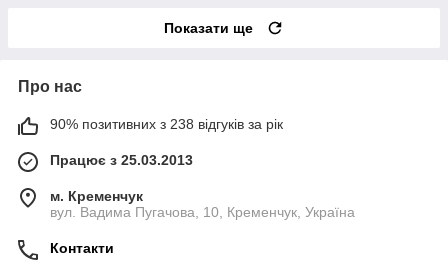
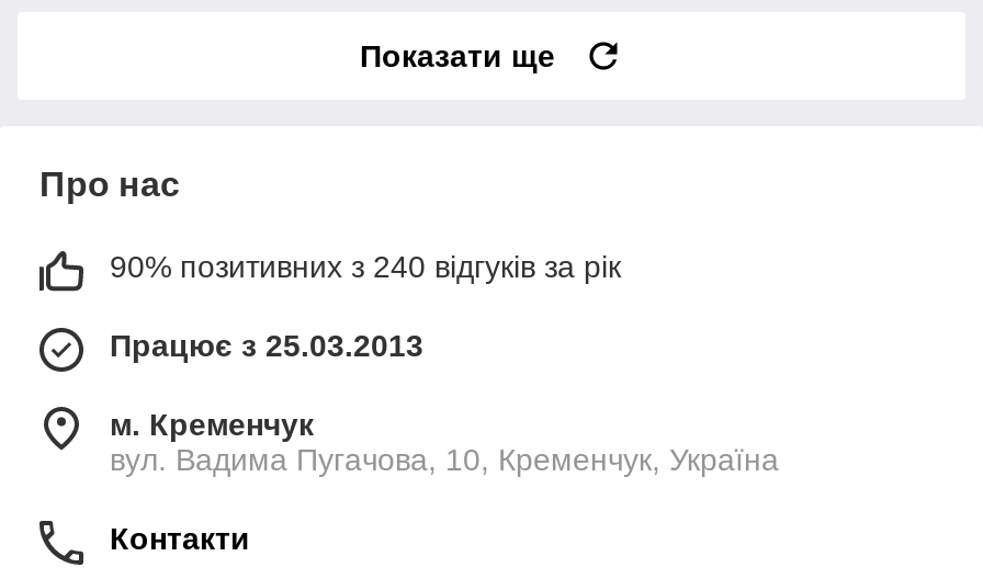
- 90% позитивних з 238 відгуків за рік
+ 90% позитивних з 240 відгуків за рік
